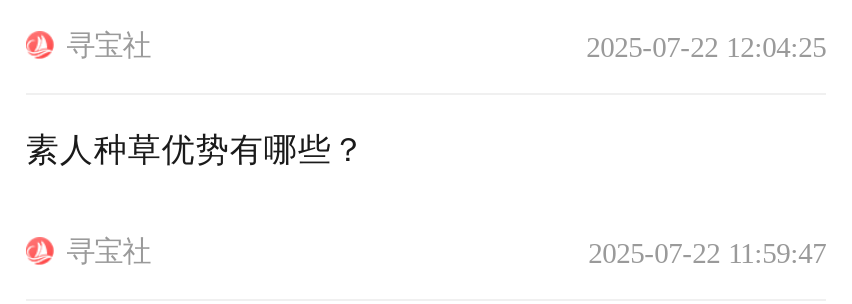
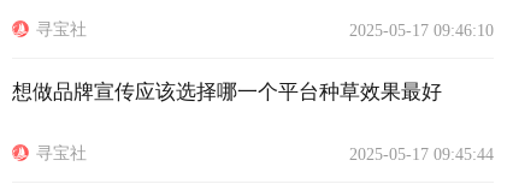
- 2025-07-22 12:04:25
+ 2025-05-17 09:46:10

- 素人种草优势有哪些？
+ 想做品牌宣传应该选择哪一个平台种草效果最好

- 2025-07-22 11:59:47
+ 2025-05-17 09:45:44
